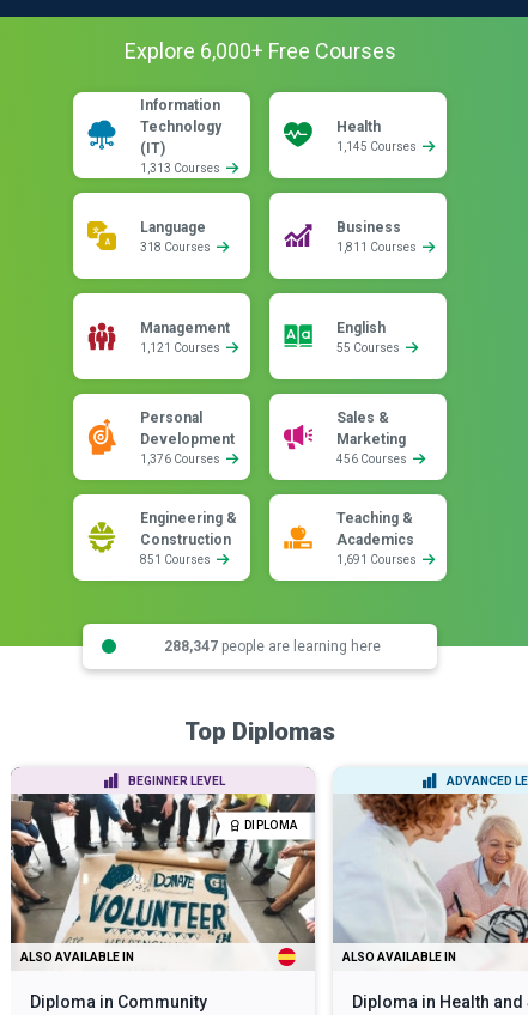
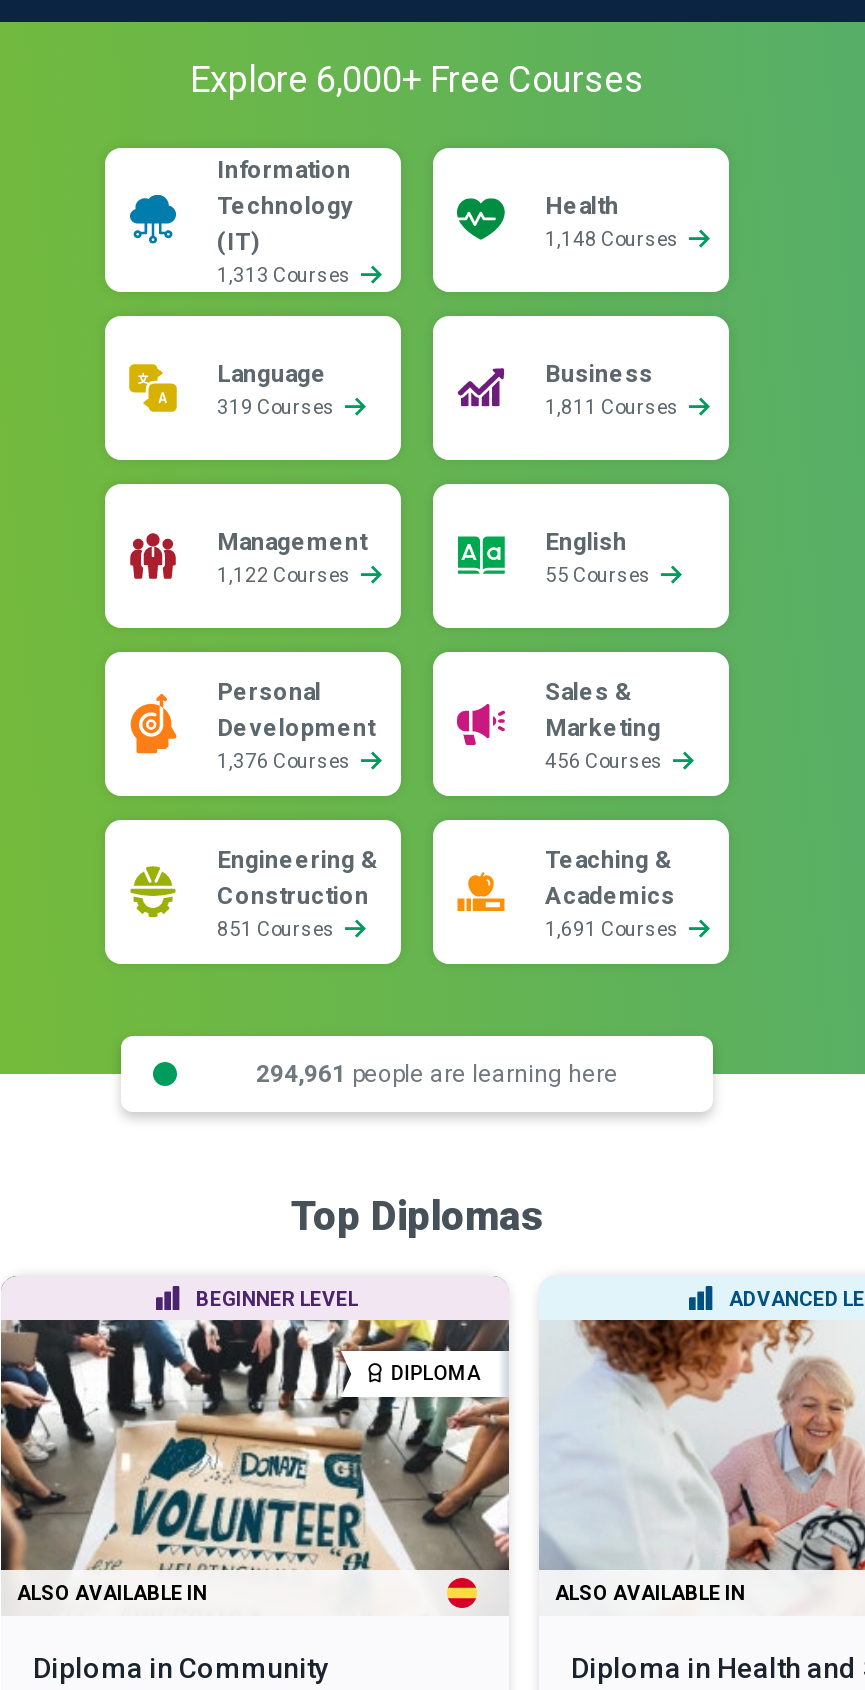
- 1,145 Courses
+ 1,148 Courses

- 318 Courses
+ 319 Courses

- 1,121 Courses
+ 1,122 Courses

- 288,347 people are learning here
+ 294,961 people are learning here
